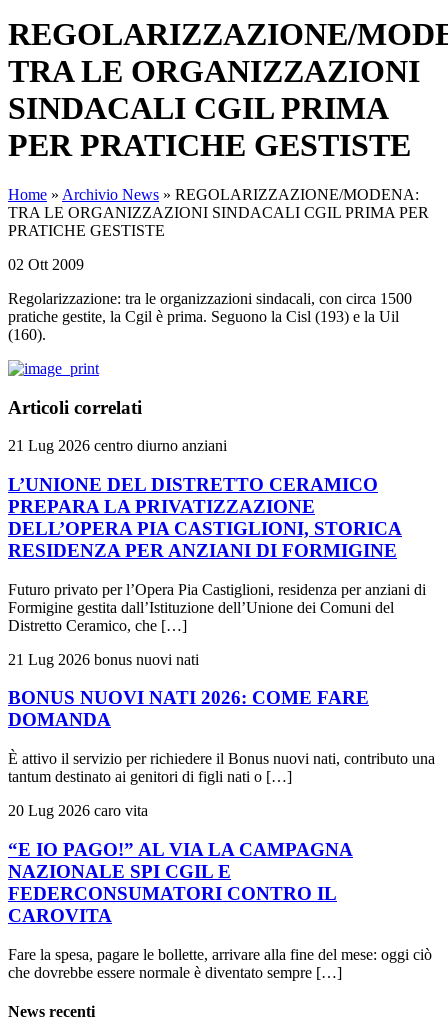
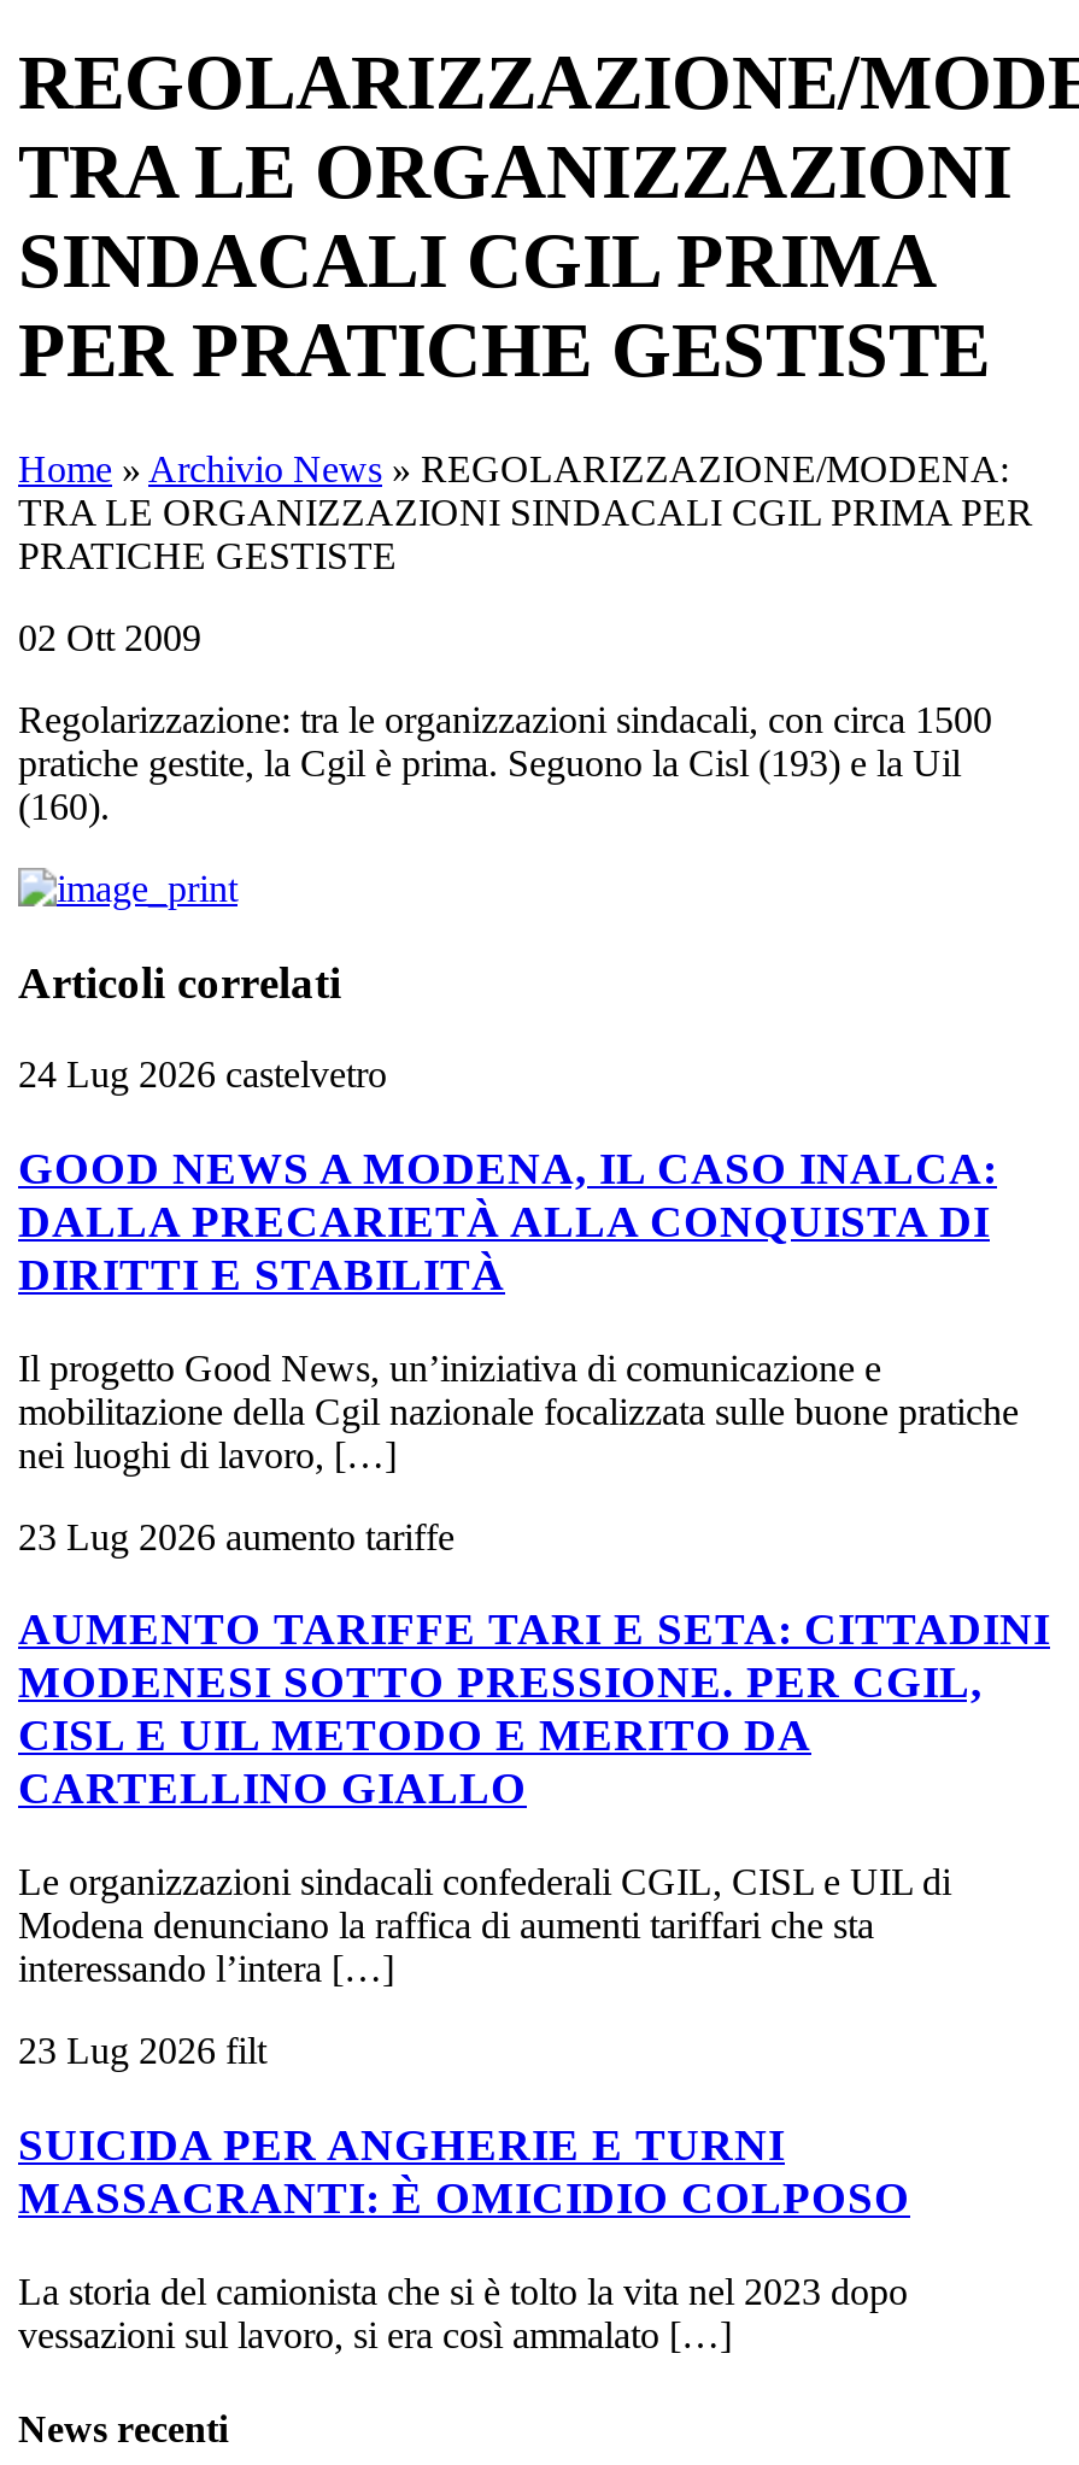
- 21 Lug 2026 centro diurno anziani
+ 24 Lug 2026 castelvetro

- L’UNIONE DEL DISTRETTO CERAMICO
- PREPARA LA PRIVATIZZAZIONE
- DELL’OPERA PIA CASTIGLIONI, STORICA
- RESIDENZA PER ANZIANI DI FORMIGINE
+ GOOD NEWS A MODENA, IL CASO INALCA:
+ DALLA PRECARIETÀ ALLA CONQUISTA DI
+ DIRITTI E STABILITÀ

- Futuro privato per l’Opera Pia Castiglioni, residenza per anziani di
- Formigine gestita dall’Istituzione dell’Unione dei Comuni del
- Distretto Ceramico, che […]
+ Il progetto Good News, un’iniziativa di comunicazione e
+ mobilitazione della Cgil nazionale focalizzata sulle buone pratiche
+ nei luoghi di lavoro, […]

- 21 Lug 2026 bonus nuovi nati
+ 23 Lug 2026 aumento tariffe

- BONUS NUOVI NATI 2026: COME FARE
- DOMANDA
+ AUMENTO TARIFFE TARI E SETA: CITTADINI
+ MODENESI SOTTO PRESSIONE. PER CGIL,
+ CISL E UIL METODO E MERITO DA
+ CARTELLINO GIALLO

- È attivo il servizio per richiedere il Bonus nuovi nati, contributo una
- tantum destinato ai genitori di figli nati o […]
+ Le organizzazioni sindacali confederali CGIL, CISL e UIL di
+ Modena denunciano la raffica di aumenti tariffari che sta
+ interessando l’intera […]

- 20 Lug 2026 caro vita
+ 23 Lug 2026 filt

- “E IO PAGO!” AL VIA LA CAMPAGNA
- NAZIONALE SPI CGIL E
- FEDERCONSUMATORI CONTRO IL
- CAROVITA
+ SUICIDA PER ANGHERIE E TURNI
+ MASSACRANTI: È OMICIDIO COLPOSO

- Fare la spesa, pagare le bollette, arrivare alla fine del mese: oggi ciò
- che dovrebbe essere normale è diventato sempre […]
+ La storia del camionista che si è tolto la vita nel 2023 dopo
+ vessazioni sul lavoro, si era così ammalato […]
